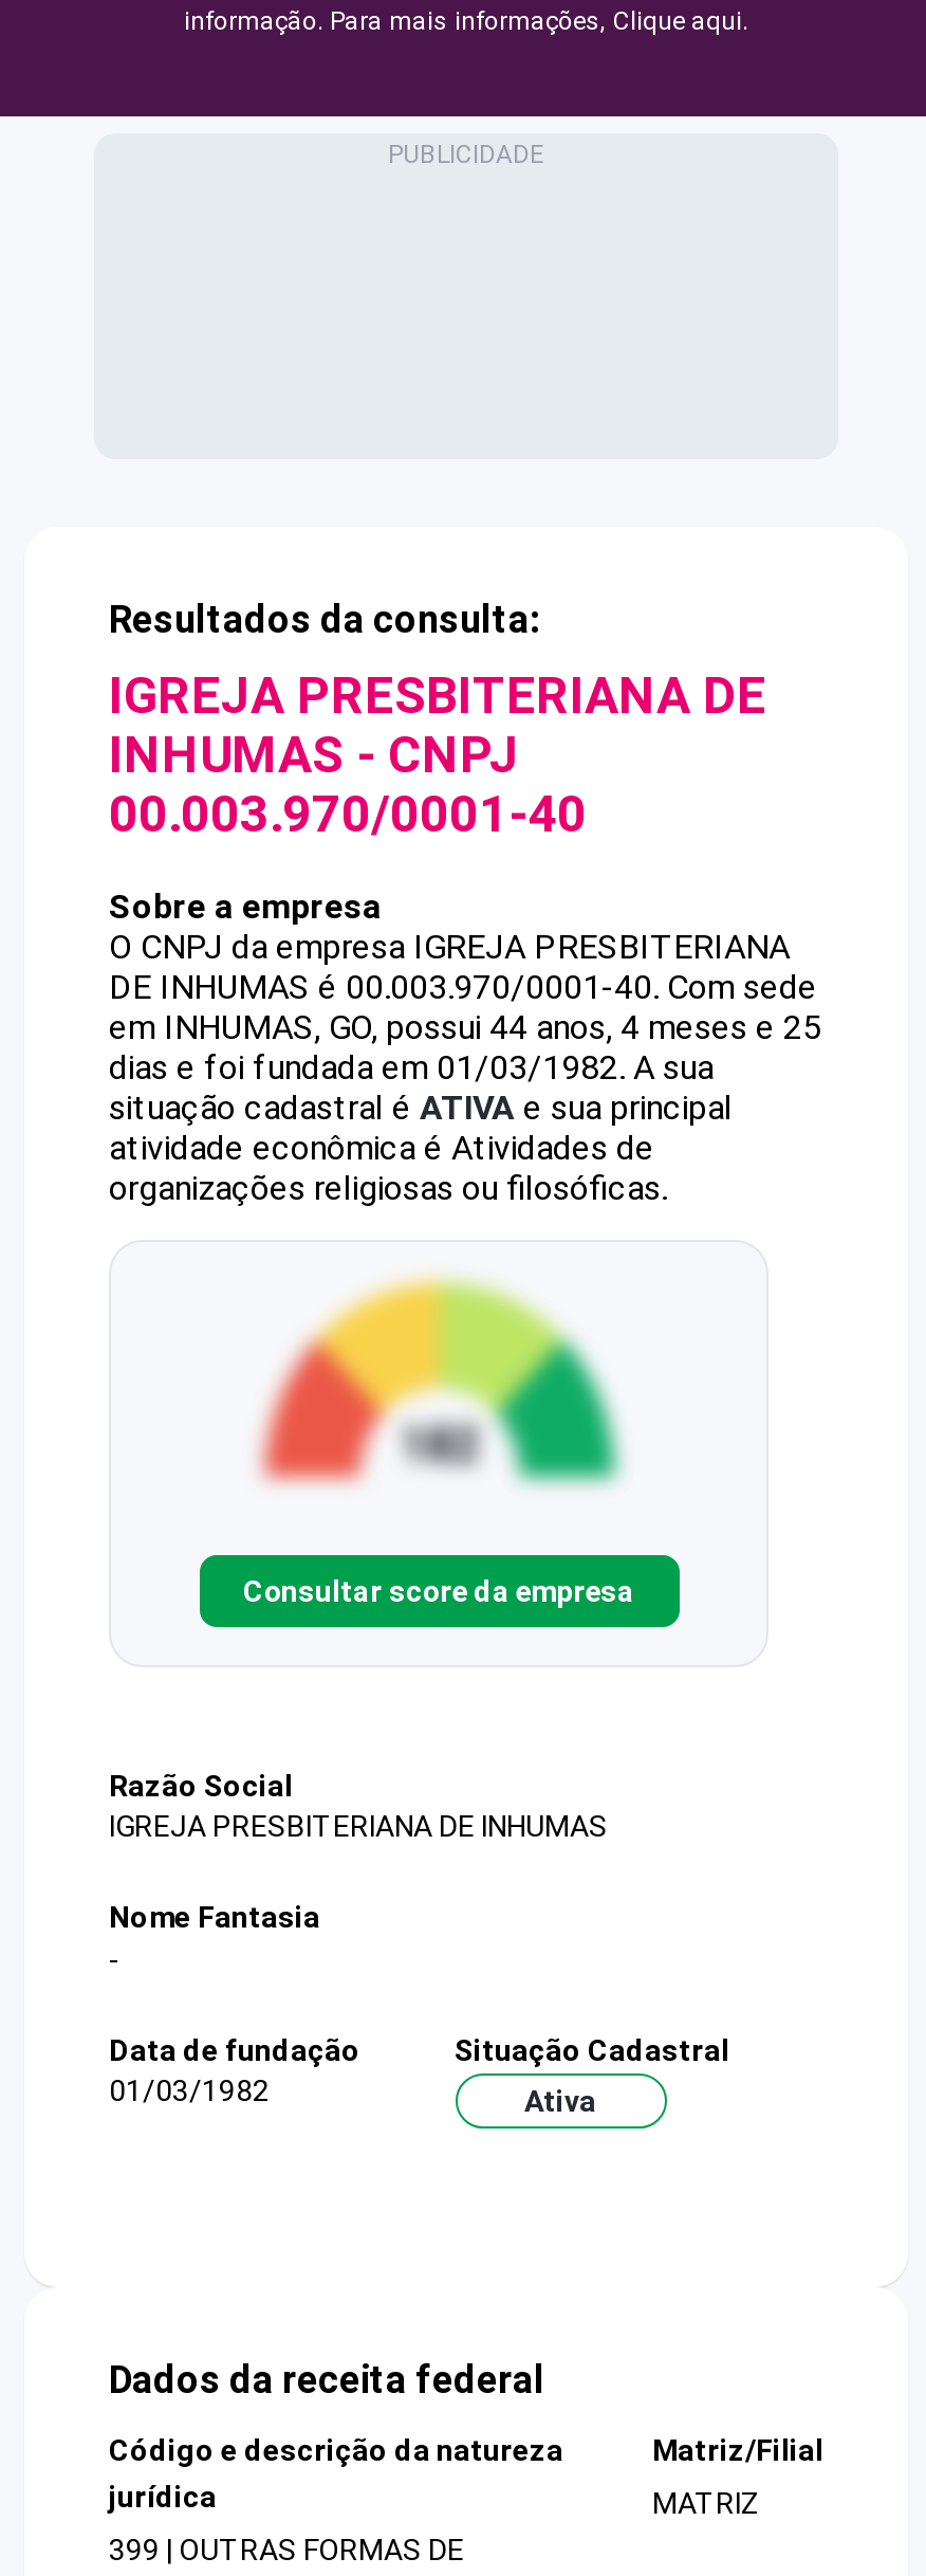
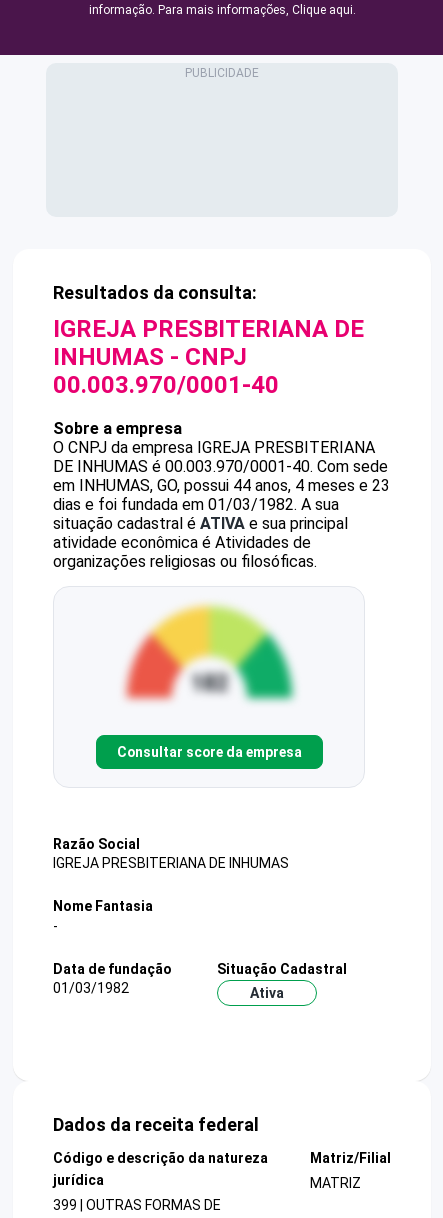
- em INHUMAS, GO, possui 44 anos, 4 meses e 25
+ em INHUMAS, GO, possui 44 anos, 4 meses e 23
